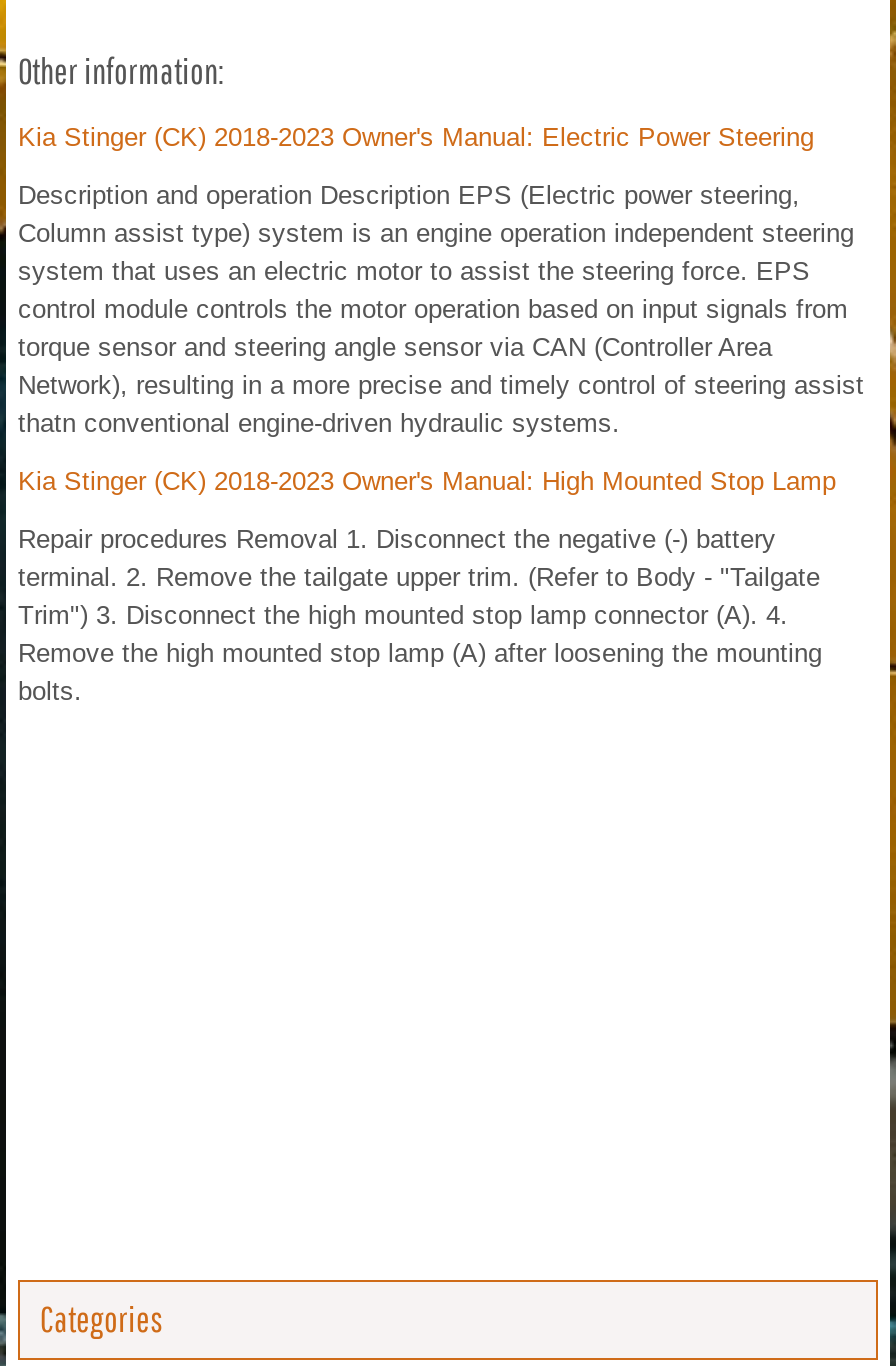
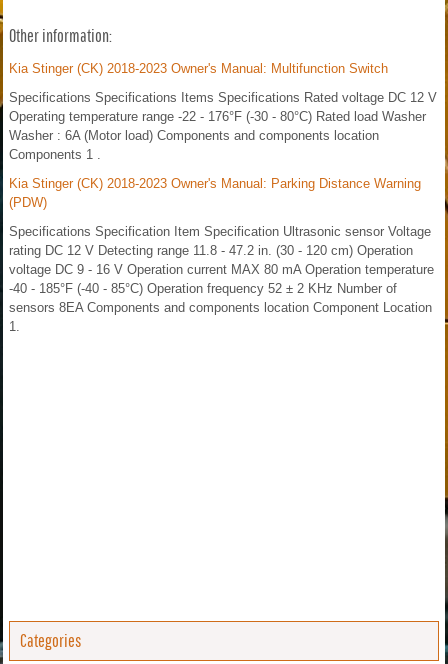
- Kia Stinger (CK) 2018-2023 Owner's Manual: Electric Power Steering
+ Kia Stinger (CK) 2018-2023 Owner's Manual: Multifunction Switch

- Description and operation Description EPS (Electric power steering,
- Column assist type) system is an engine operation independent steering
- system that uses an electric motor to assist the steering force. EPS
- control module controls the motor operation based on input signals from
- torque sensor and steering angle sensor via CAN (Controller Area
- Network), resulting in a more precise and timely control of steering assist
- thatn conventional engine-driven hydraulic systems.
+ Specifications Specifications Items Specifications Rated voltage DC 12 V
+ Operating temperature range -22 - 176°F (-30 - 80°C) Rated load Washer
+ Washer : 6A (Motor load) Components and components location
+ Components 1 .

- Kia Stinger (CK) 2018-2023 Owner's Manual: High Mounted Stop Lamp
+ Kia Stinger (CK) 2018-2023 Owner's Manual: Parking Distance Warning
+ (PDW)

- Repair procedures Removal 1. Disconnect the negative (-) battery
- terminal. 2. Remove the tailgate upper trim. (Refer to Body - "Tailgate
- Trim") 3. Disconnect the high mounted stop lamp connector (A). 4.
- Remove the high mounted stop lamp (A) after loosening the mounting
- bolts.
+ Specifications Specification Item Specification Ultrasonic sensor Voltage
+ rating DC 12 V Detecting range 11.8 - 47.2 in. (30 - 120 cm) Operation
+ voltage DC 9 - 16 V Operation current MAX 80 mA Operation temperature
+ -40 - 185°F (-40 - 85°C) Operation frequency 52 ± 2 KHz Number of
+ sensors 8EA Components and components location Component Location
+ 1.
